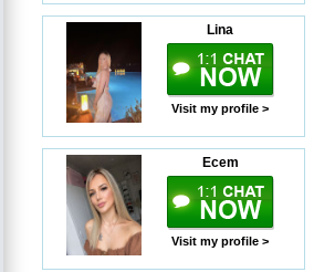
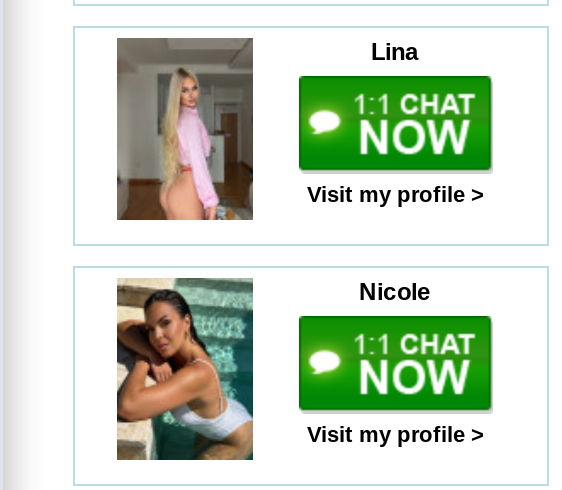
- [image]
+ [image]

- [image]
+ [image]

- Ecem
+ Nicole
